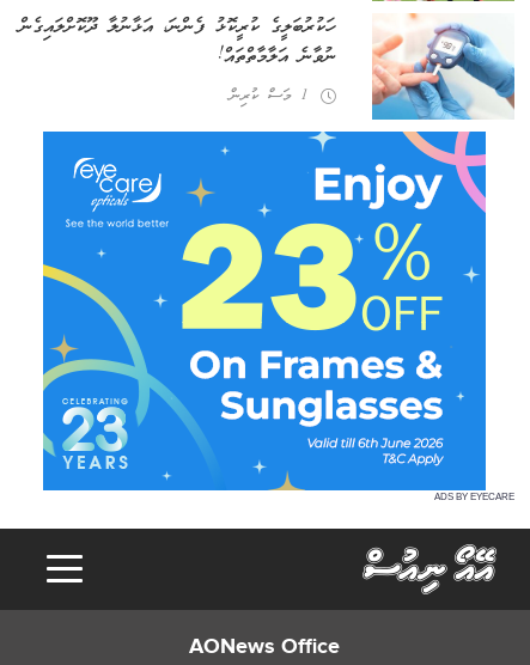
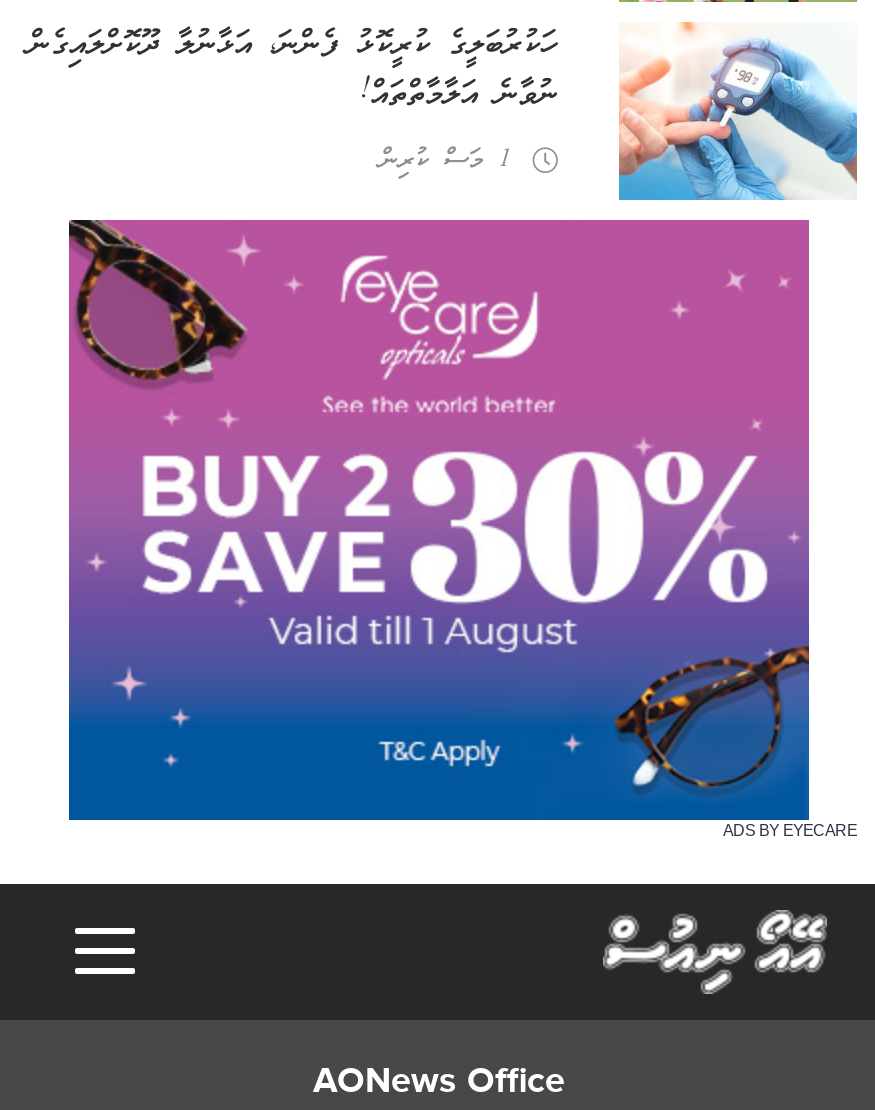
- [image]
+ [image]
